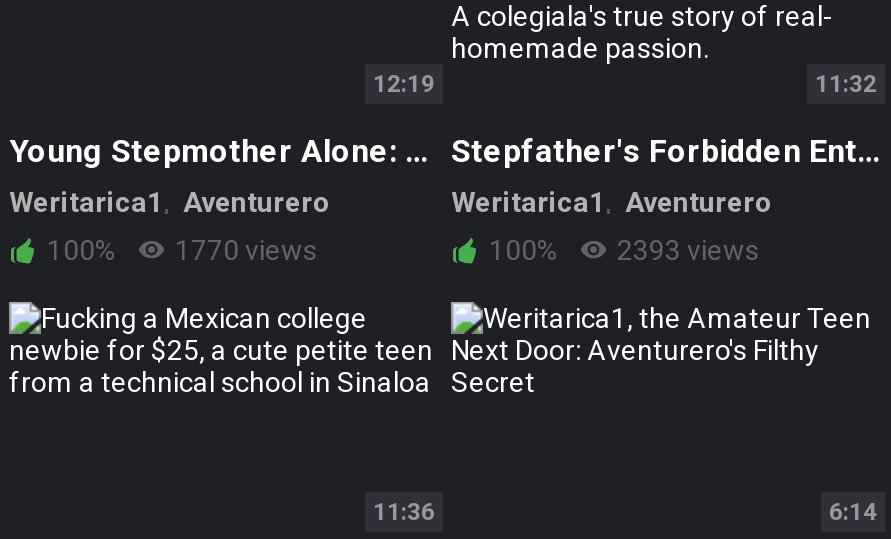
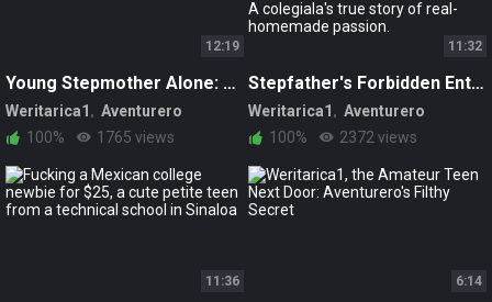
- 100% 1770 views
+ 100% 1765 views

- 100% 2393 views
+ 100% 2372 views
